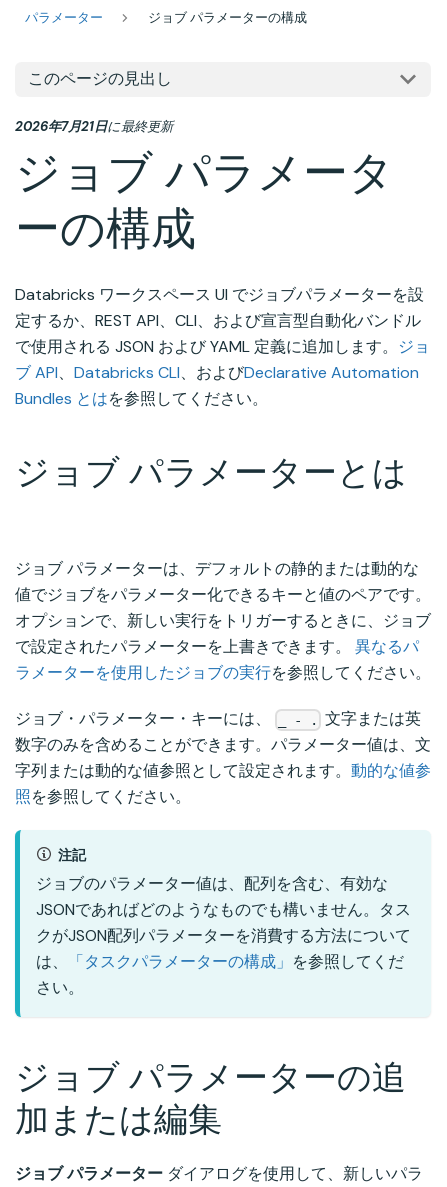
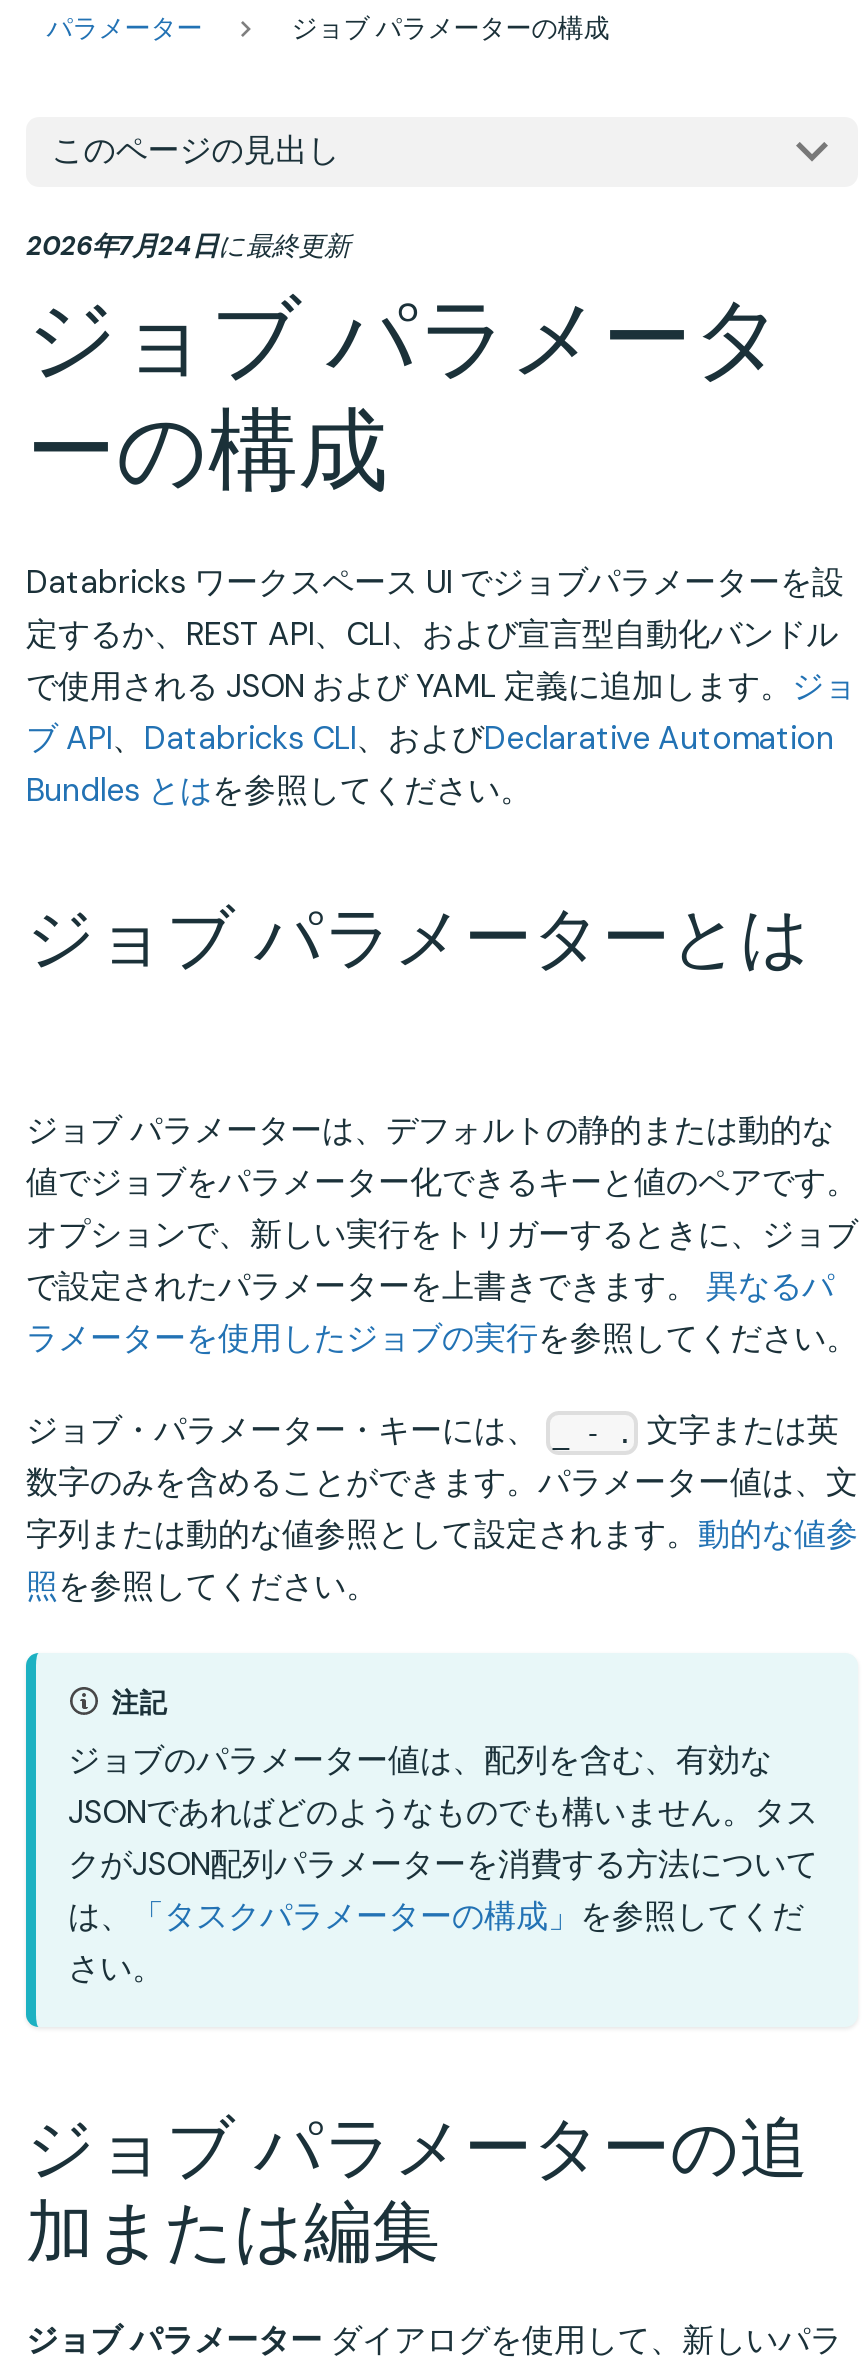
- 2026年7月21日に最終更新
+ 2026年7月24日に最終更新
